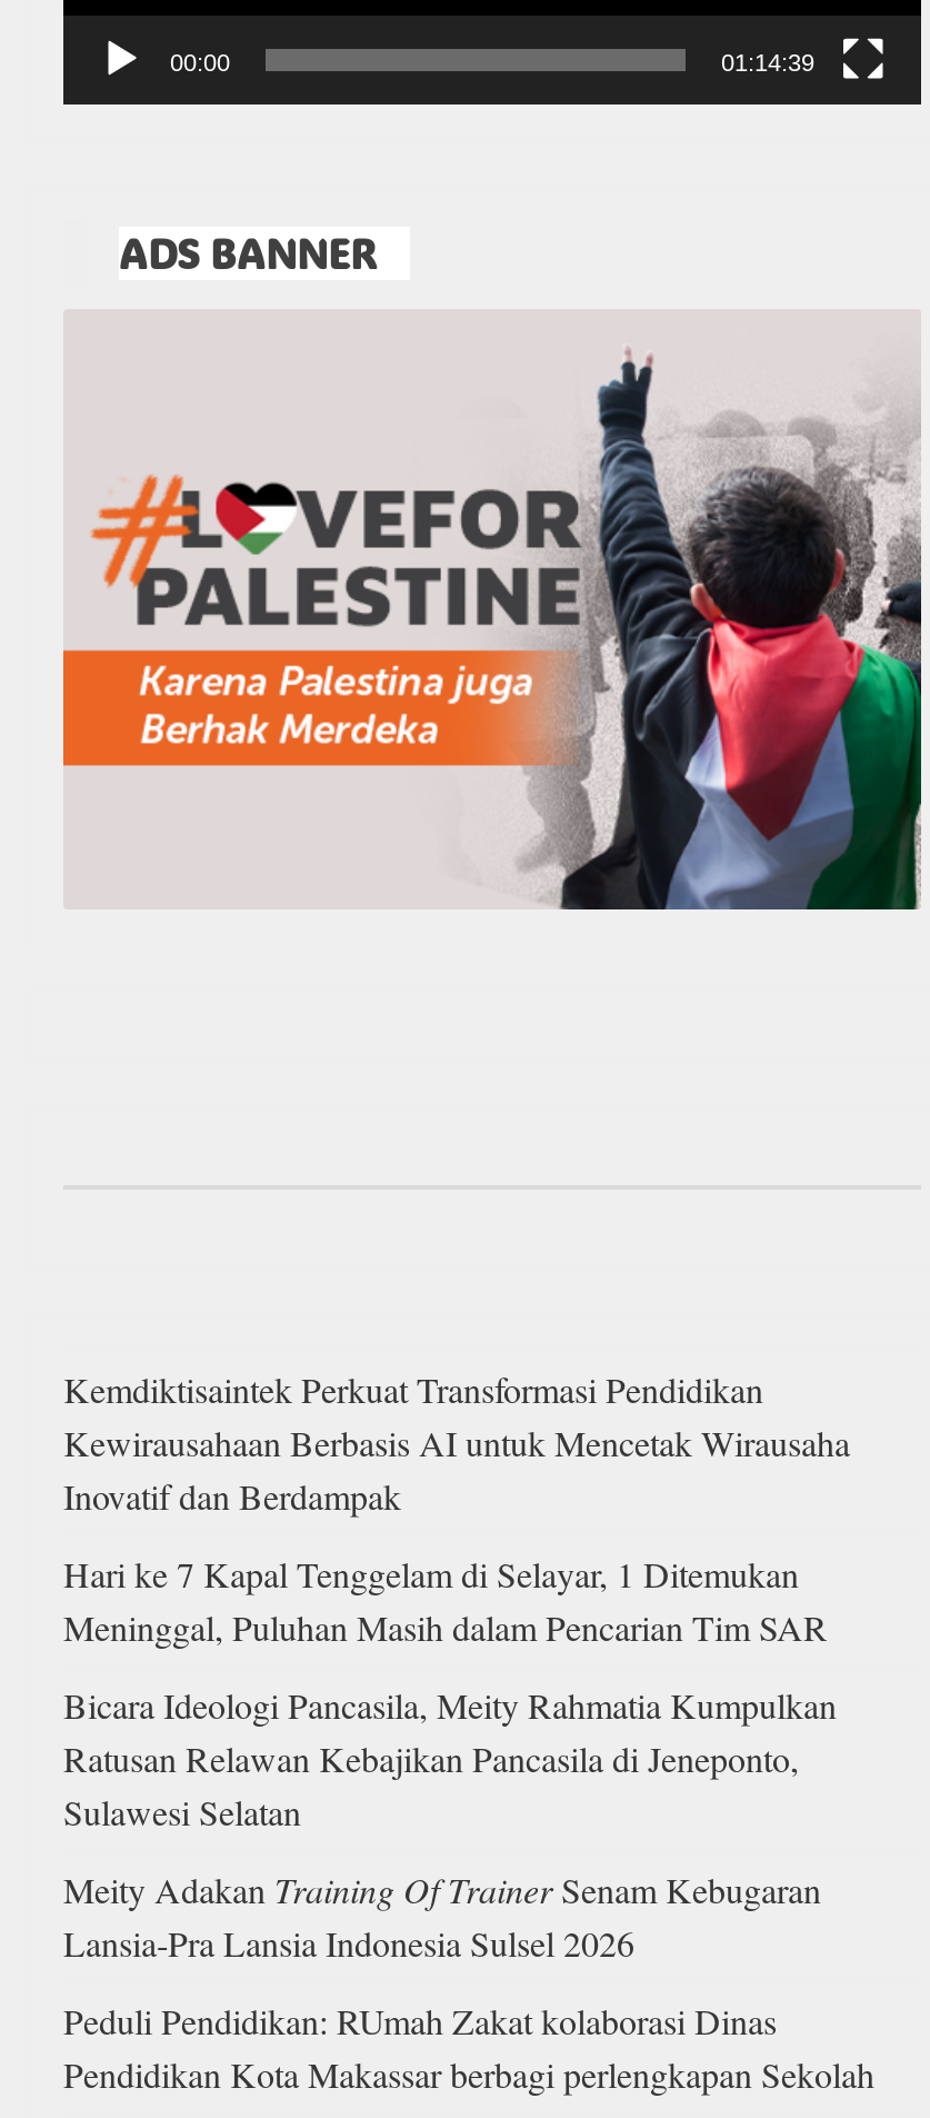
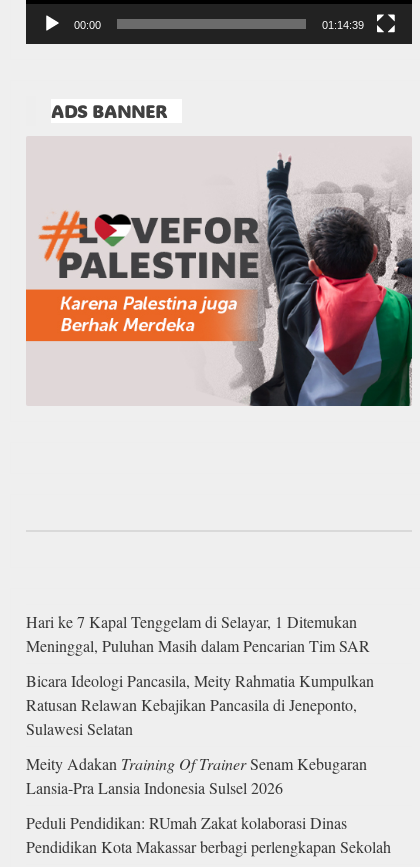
- Kemdiktisaintek Perkuat Transformasi Pendidikan
- Kewirausahaan Berbasis AI untuk Mencetak Wirausaha
- Inovatif dan Berdampak
